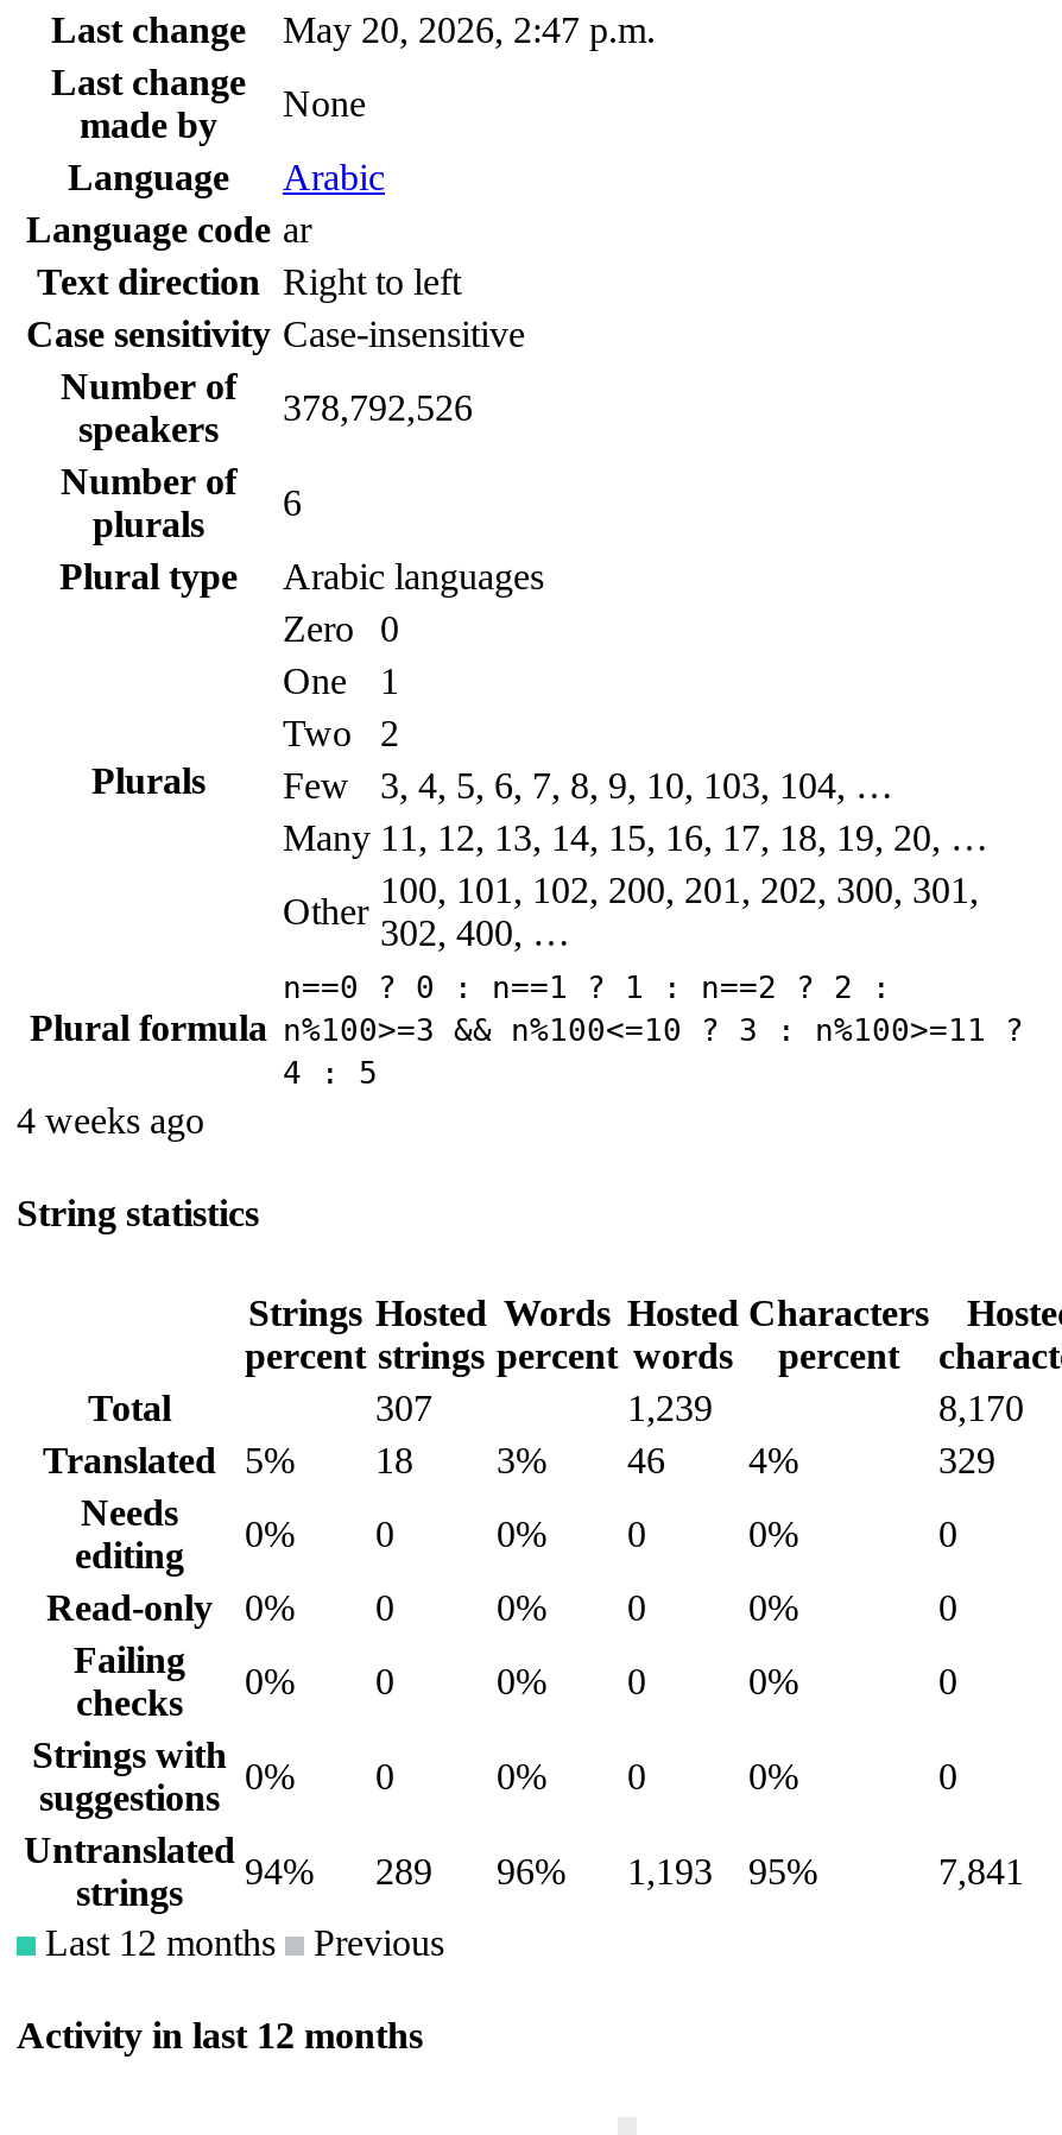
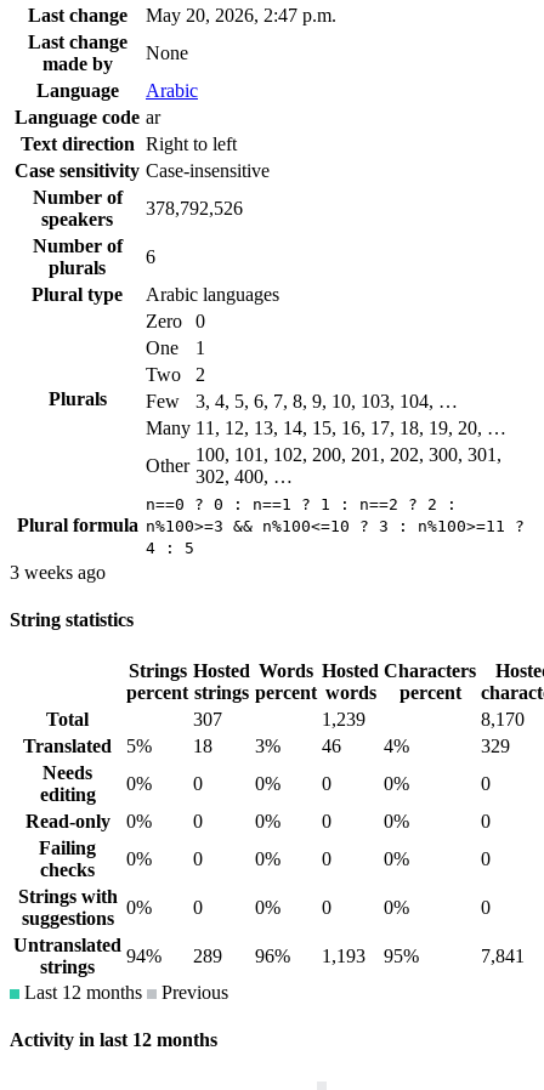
- 4 weeks ago
+ 3 weeks ago
